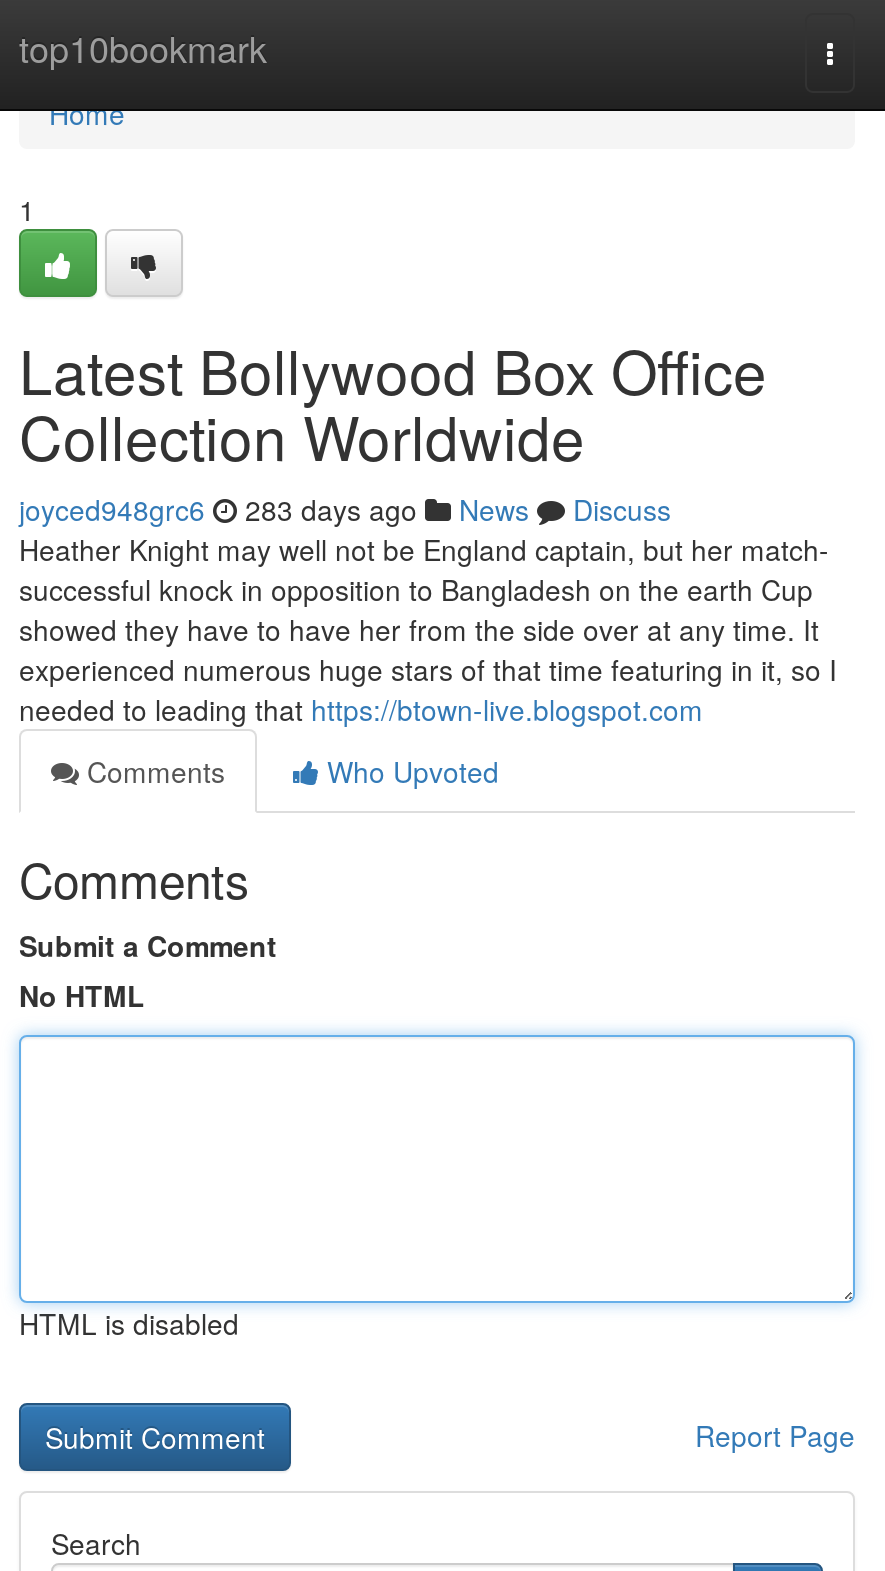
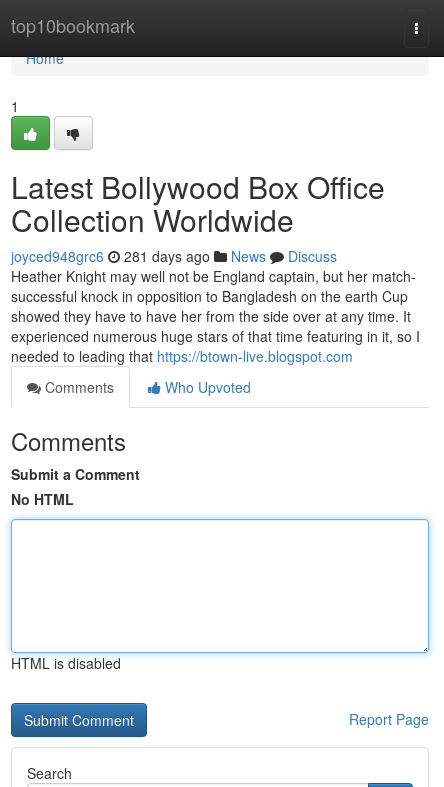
- joyced948grc6 283 days ago News Discuss
+ joyced948grc6 281 days ago News Discuss
